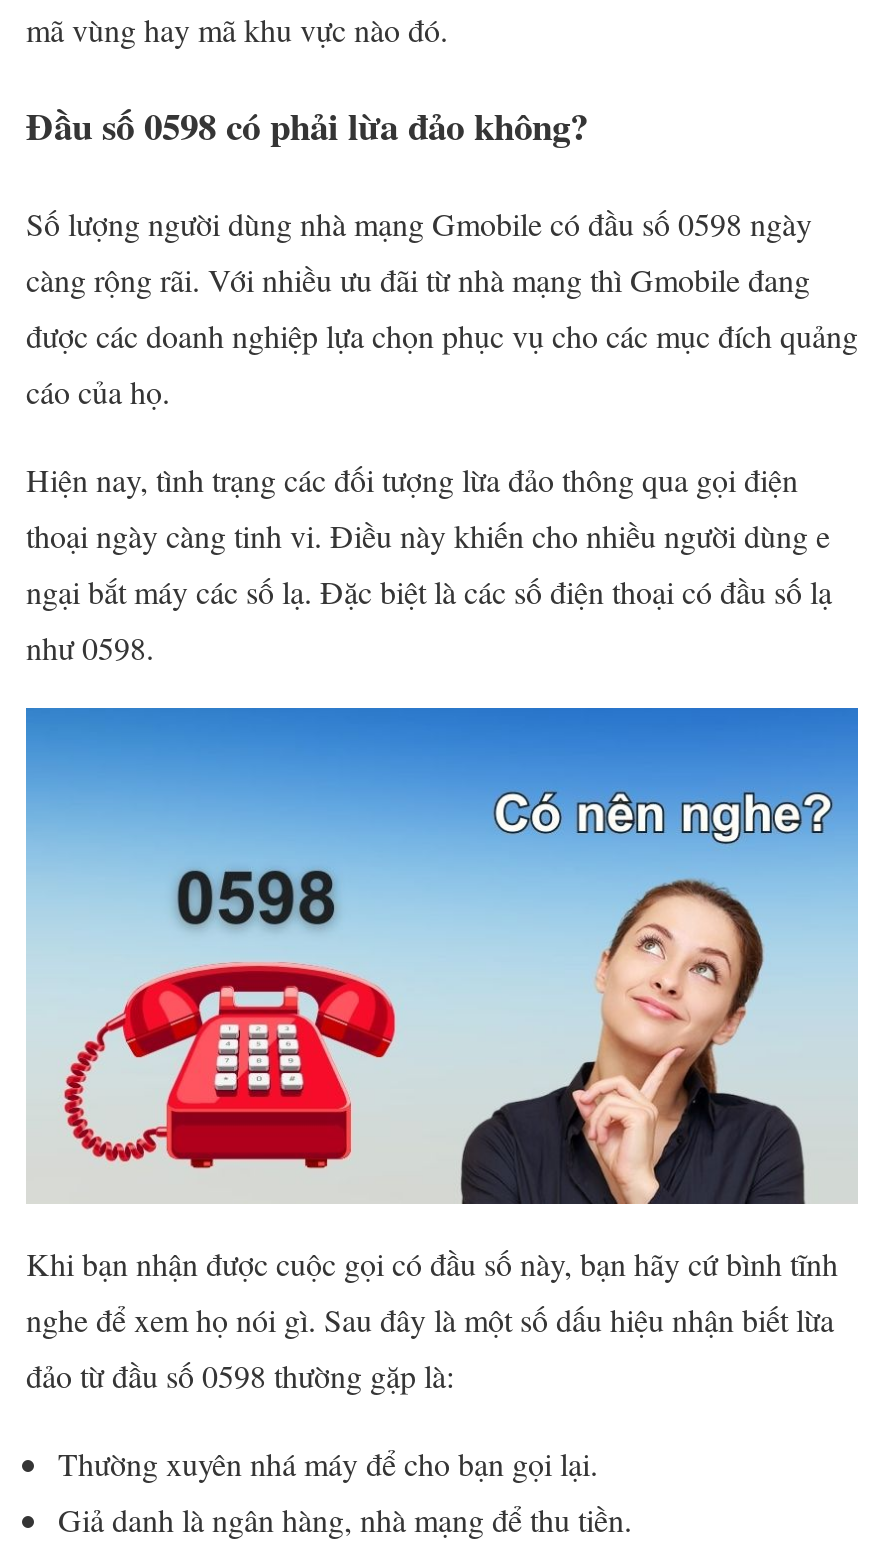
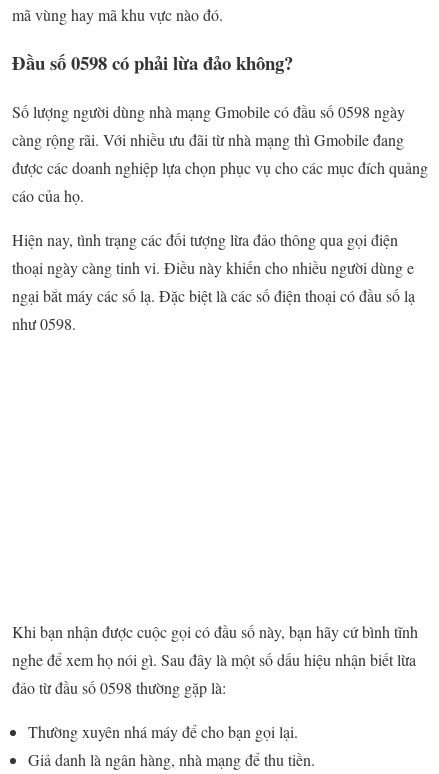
- [image]
